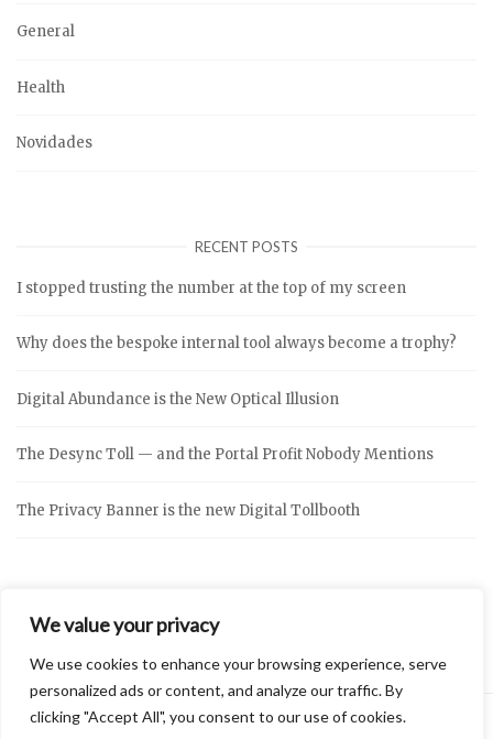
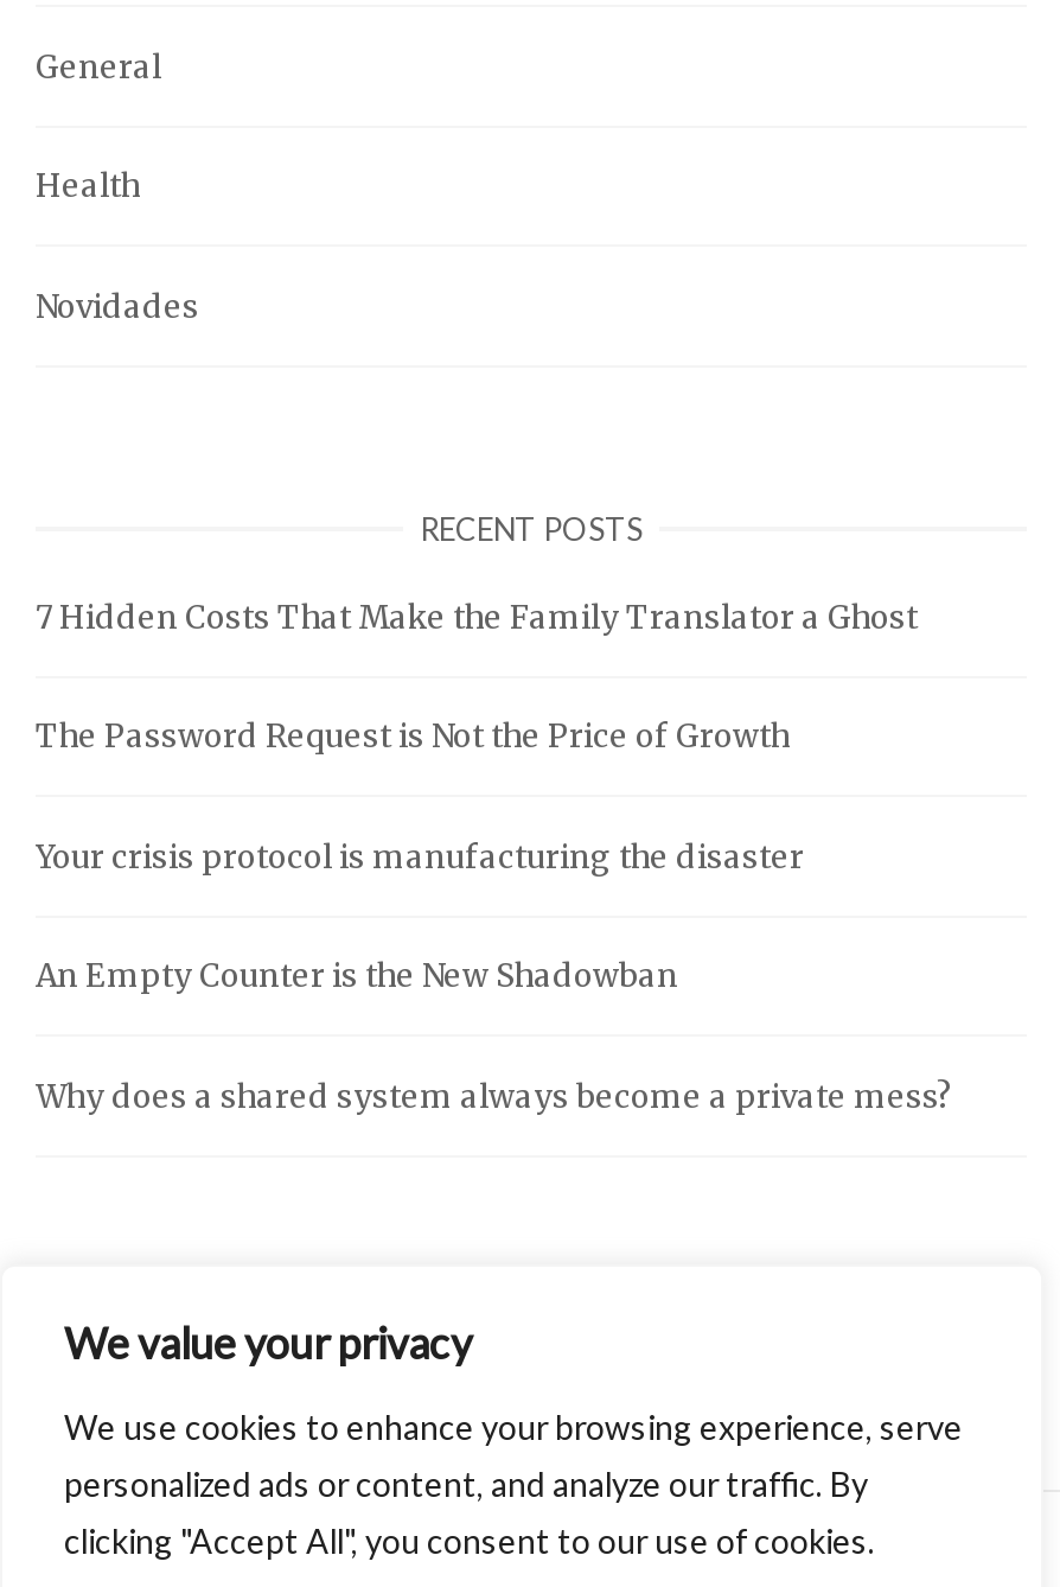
- I stopped trusting the number at the top of my screen
+ 7 Hidden Costs That Make the Family Translator a Ghost

- Why does the bespoke internal tool always become a trophy?
+ The Password Request is Not the Price of Growth

- Digital Abundance is the New Optical Illusion
+ Your crisis protocol is manufacturing the disaster

- The Desync Toll — and the Portal Profit Nobody Mentions
+ An Empty Counter is the New Shadowban

- The Privacy Banner is the new Digital Tollbooth
+ Why does a shared system always become a private mess?
